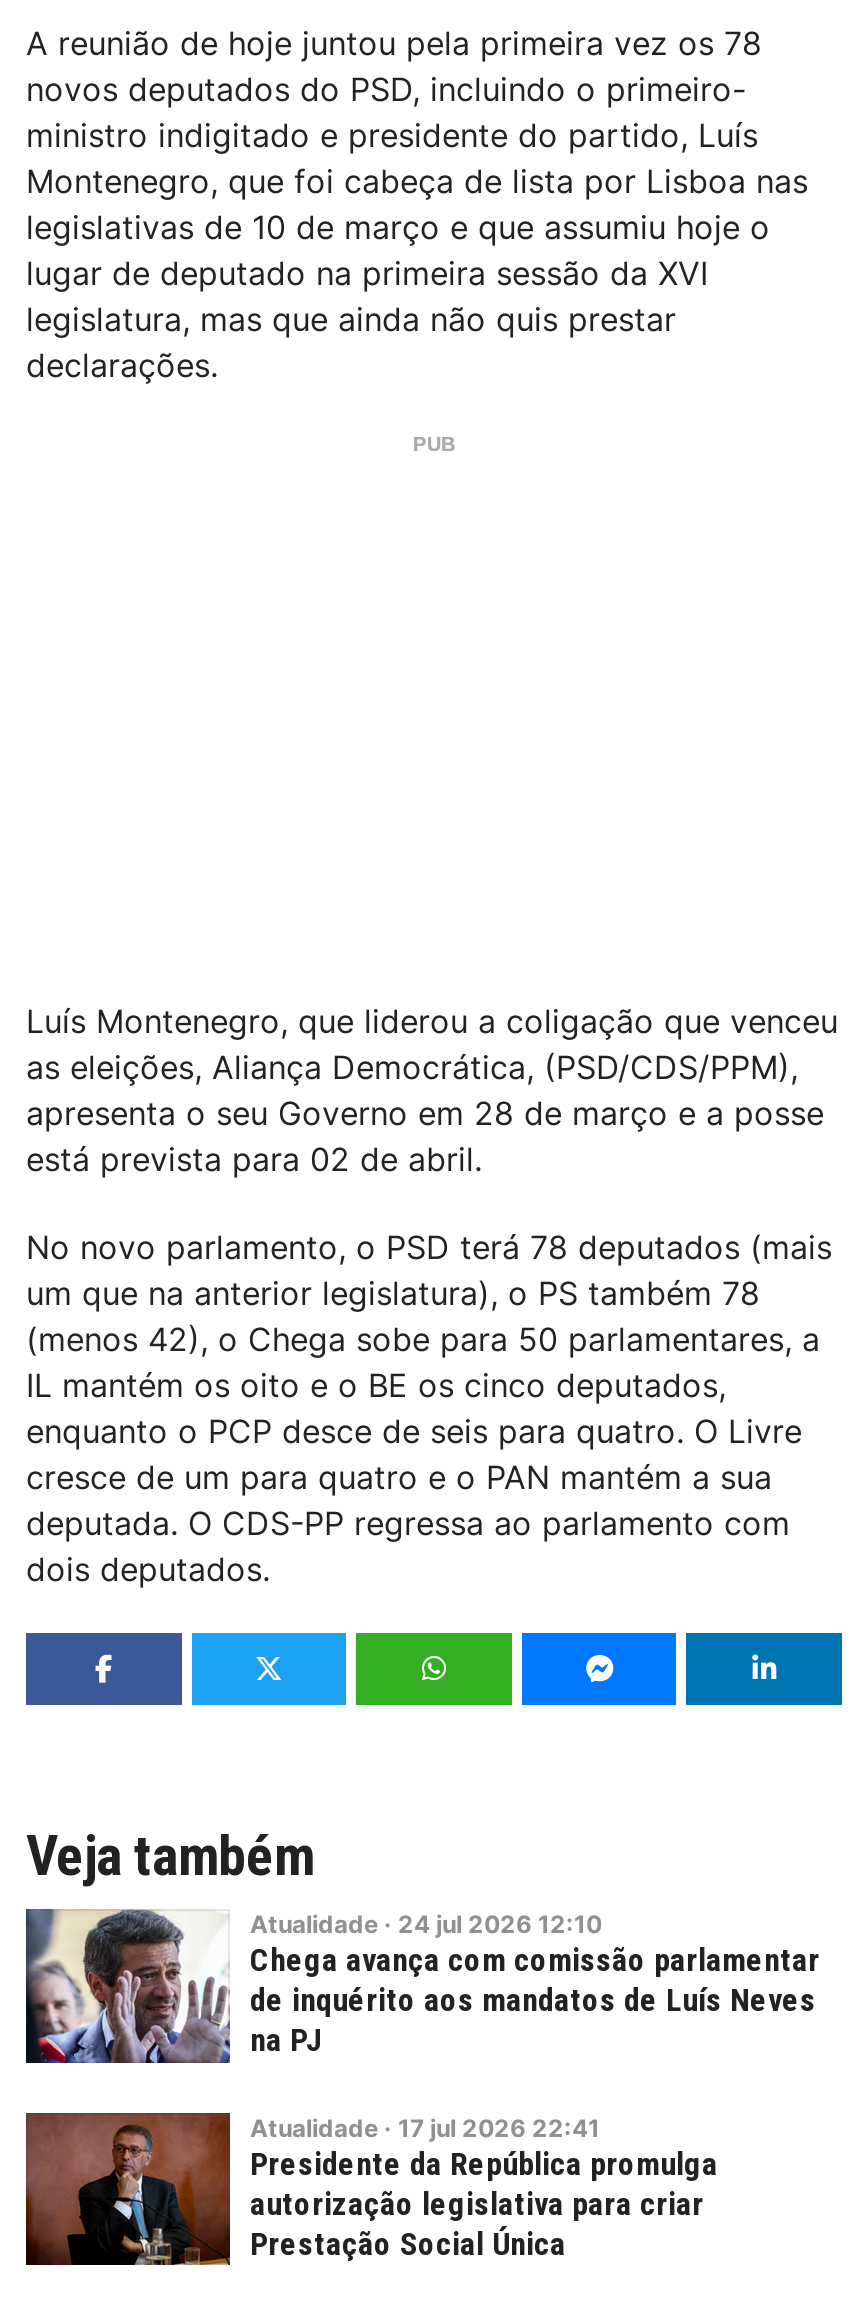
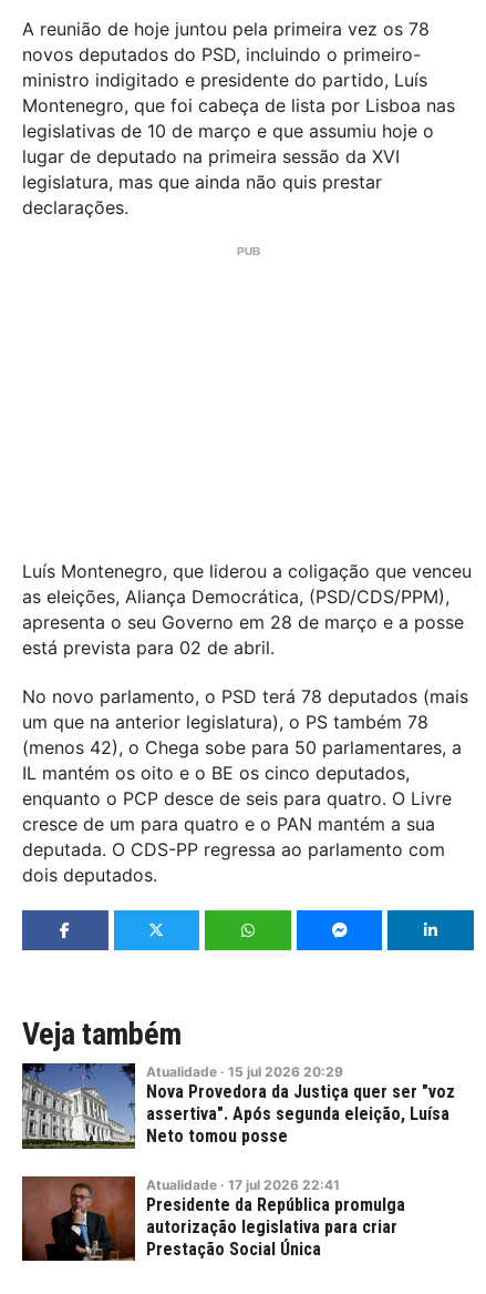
- [image]
- Atualidade · 24 jul 2026 12:10
- Chega avança com comissão parlamentar
- de inquérito aos mandatos de Luís Neves
- na PJ
+ [image]
+ Atualidade · 15 jul 2026 20:29
+ Nova Provedora da Justiça quer ser "voz
+ assertiva". Após segunda eleição, Luísa
+ Neto tomou posse
